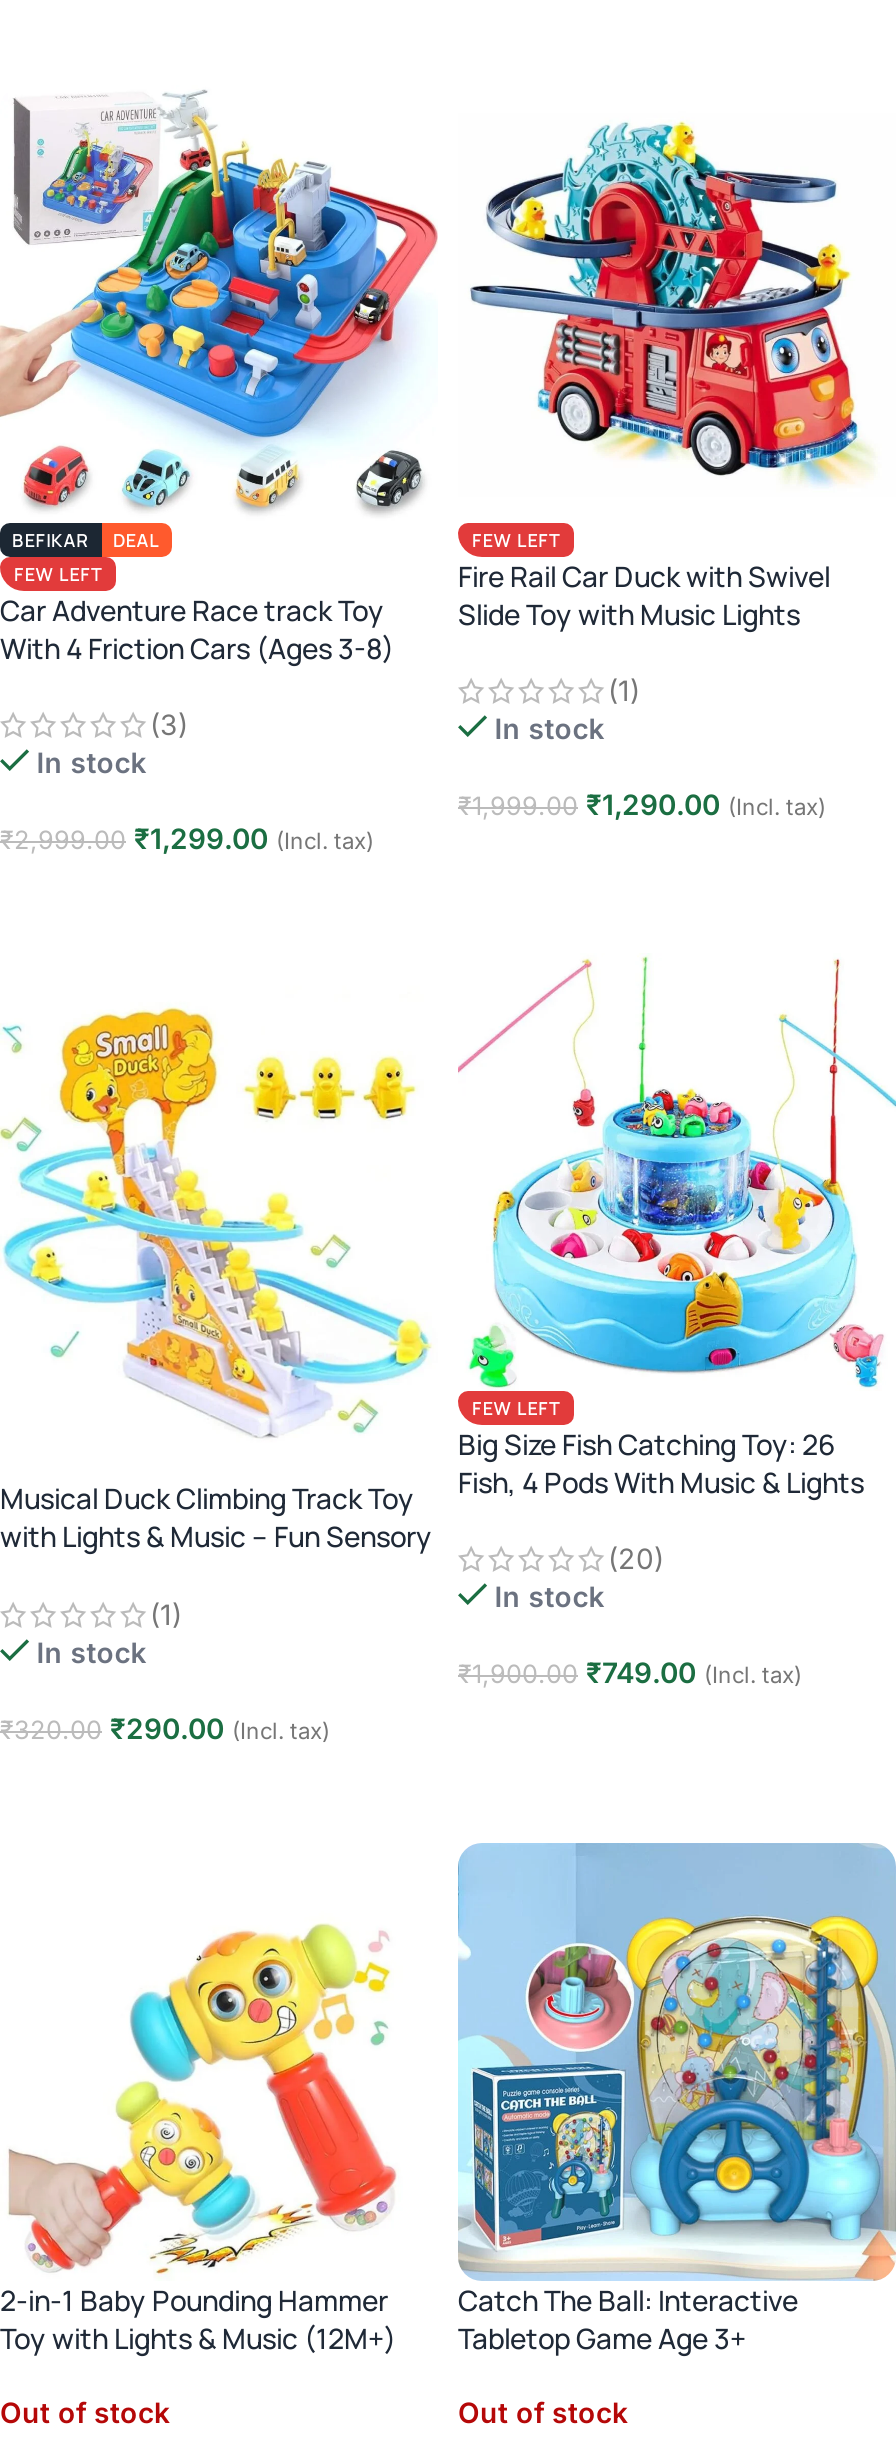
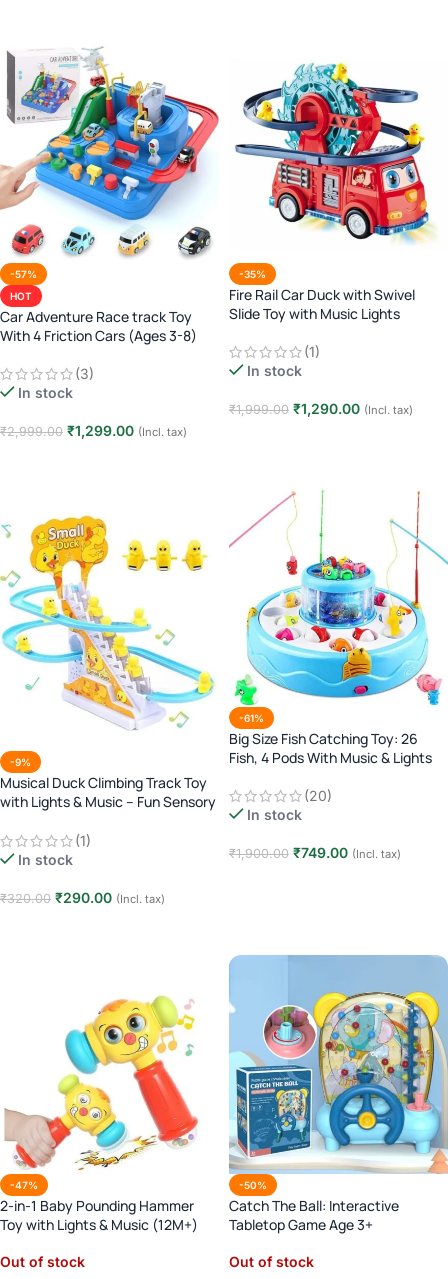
- BEFIKAR
- DEAL
- FEW LEFT
+ -57%
+ HOT

- FEW LEFT
+ -35%

- FEW LEFT
+ -61%

+ -9%

+ -47%

+ -50%
